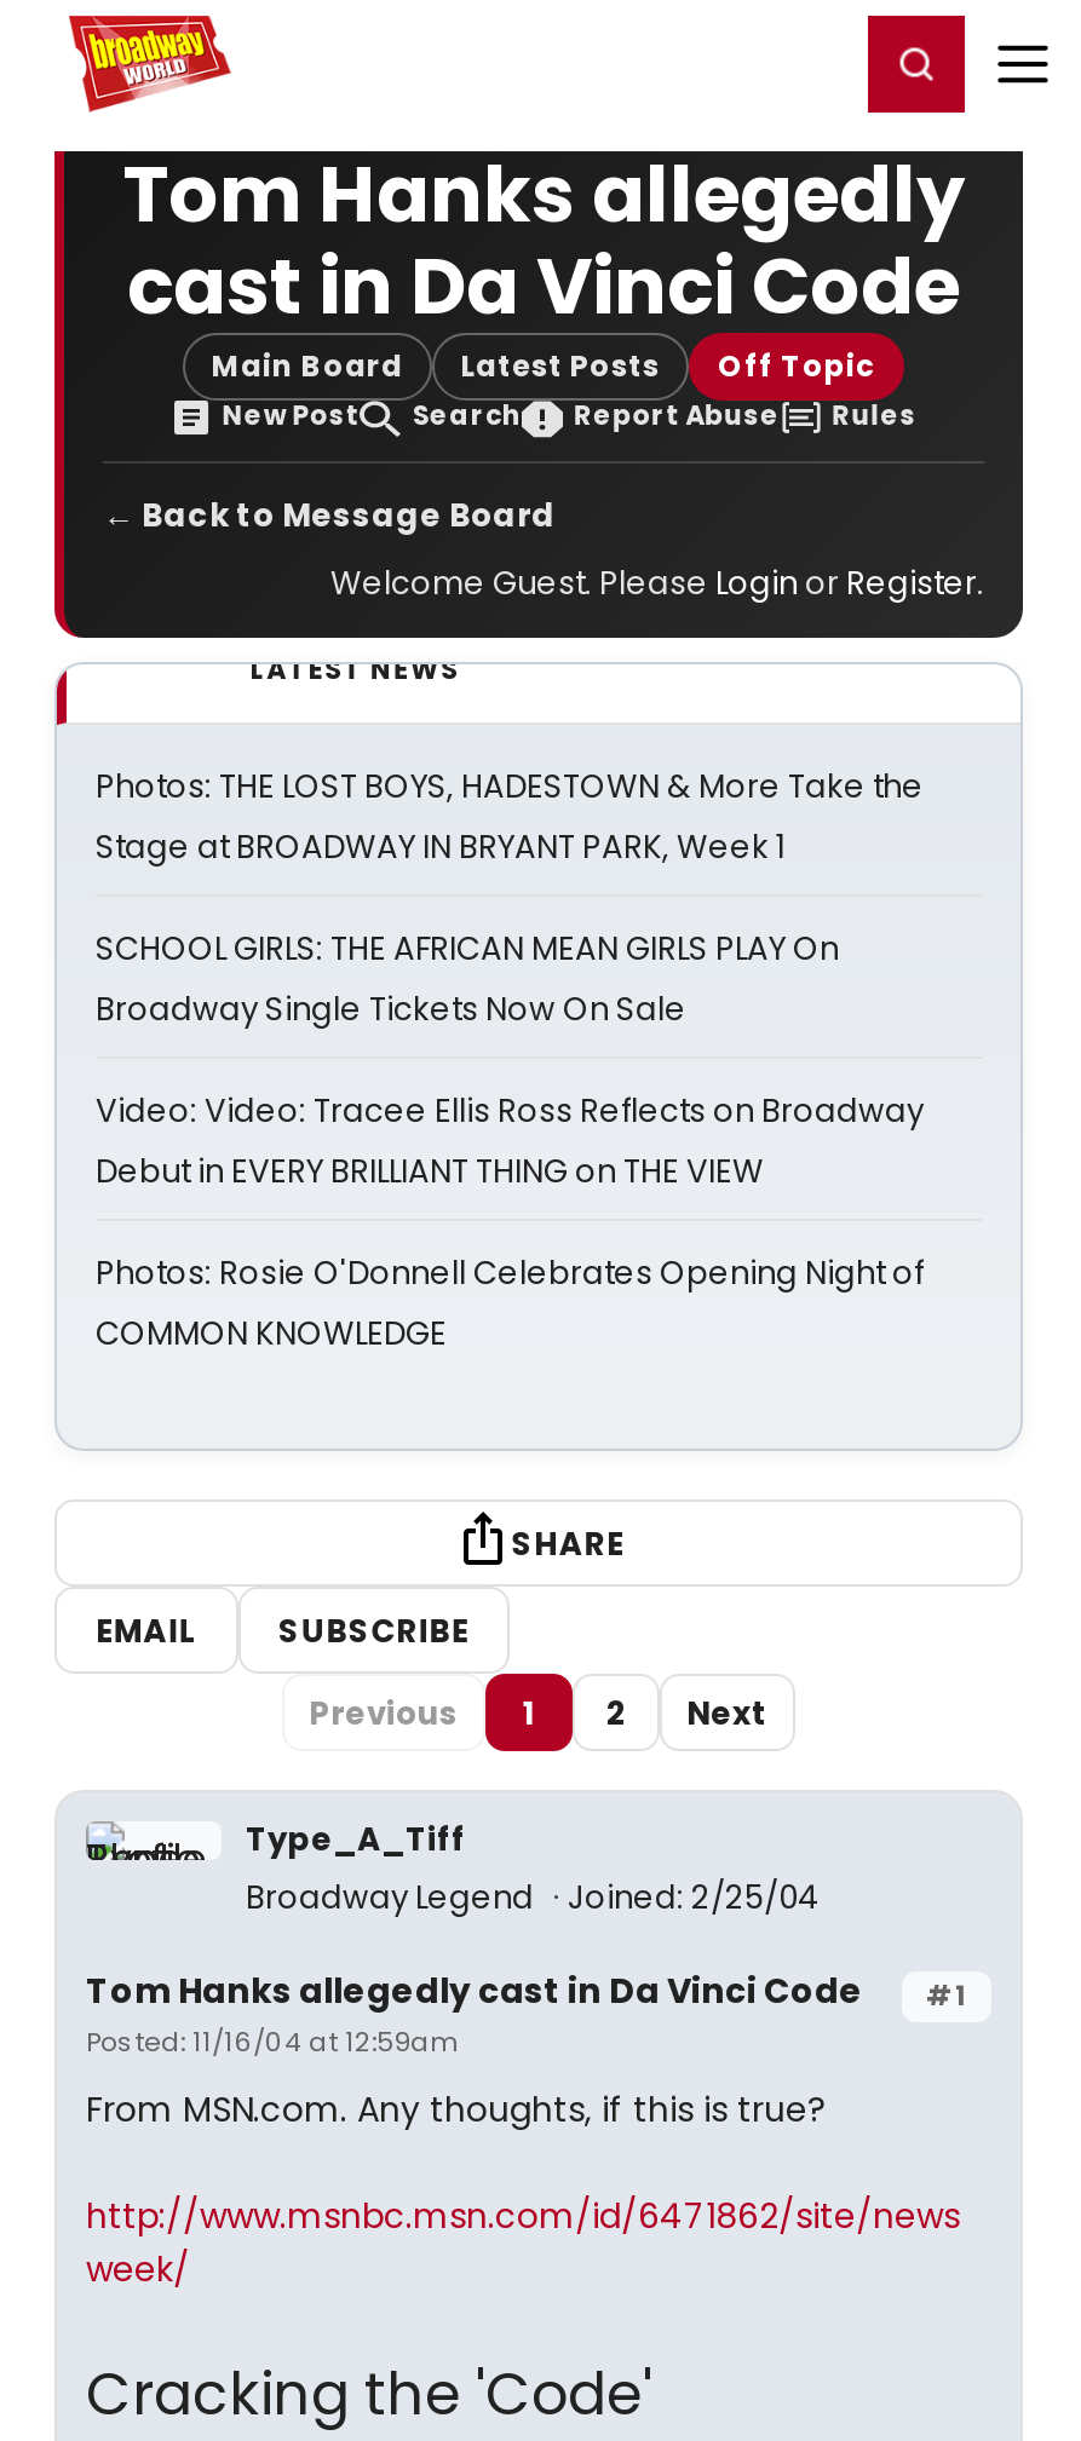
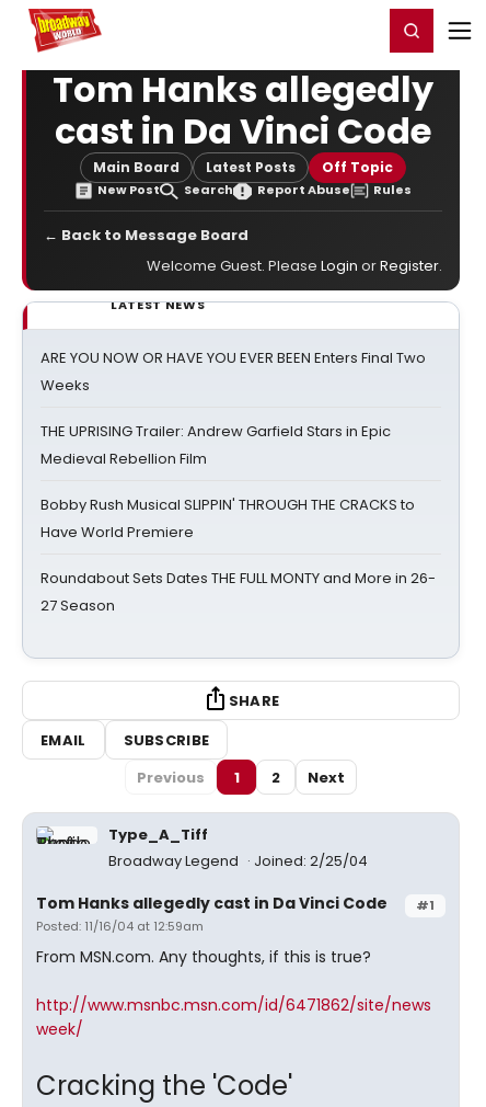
- Photos: THE LOST BOYS, HADESTOWN & More Take the
- Stage at BROADWAY IN BRYANT PARK, Week 1
+ ARE YOU NOW OR HAVE YOU EVER BEEN Enters Final Two
+ Weeks

- SCHOOL GIRLS: THE AFRICAN MEAN GIRLS PLAY On
- Broadway Single Tickets Now On Sale
+ THE UPRISING Trailer: Andrew Garfield Stars in Epic
+ Medieval Rebellion Film

- Video: Video: Tracee Ellis Ross Reflects on Broadway
- Debut in EVERY BRILLIANT THING on THE VIEW
+ Bobby Rush Musical SLIPPIN' THROUGH THE CRACKS to
+ Have World Premiere

- Photos: Rosie O'Donnell Celebrates Opening Night of
- COMMON KNOWLEDGE
+ Roundabout Sets Dates THE FULL MONTY and More in 26-
+ 27 Season
